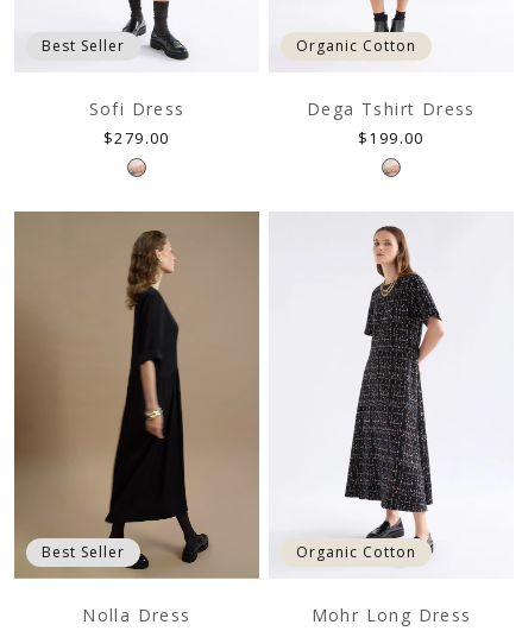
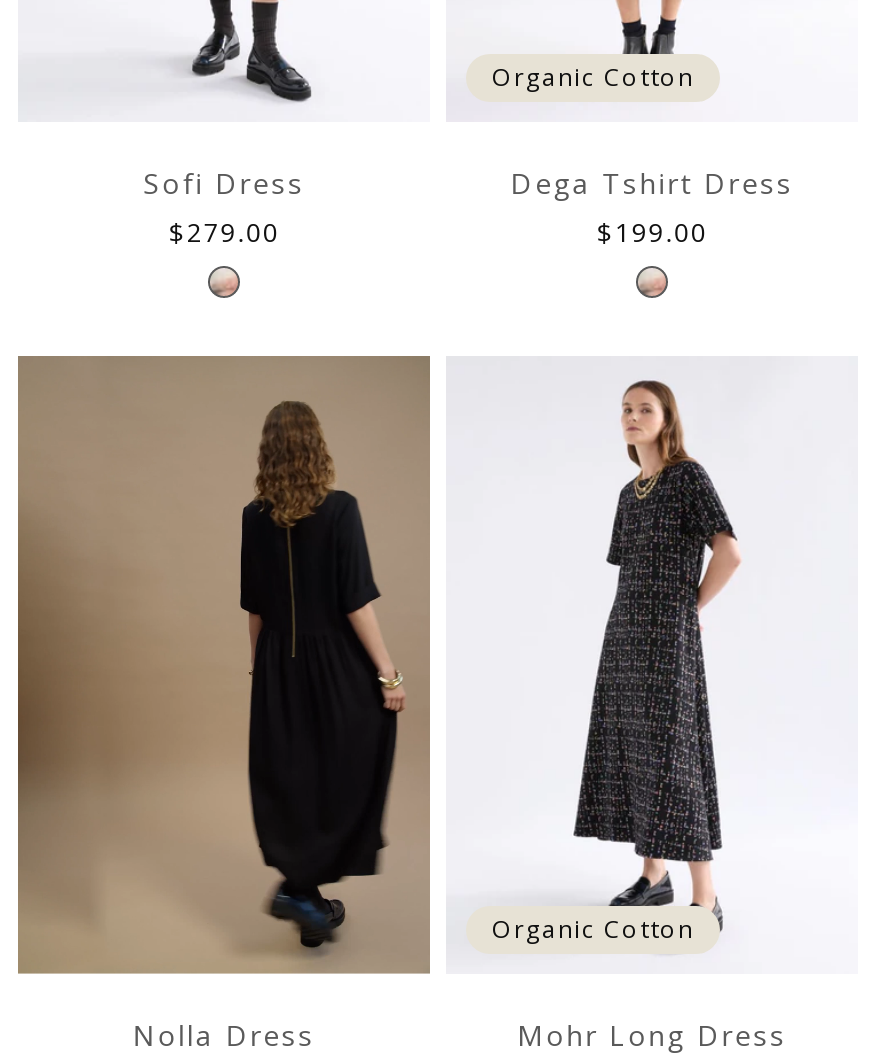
- Best Seller

- [image]
+ [image]

- Best Seller
